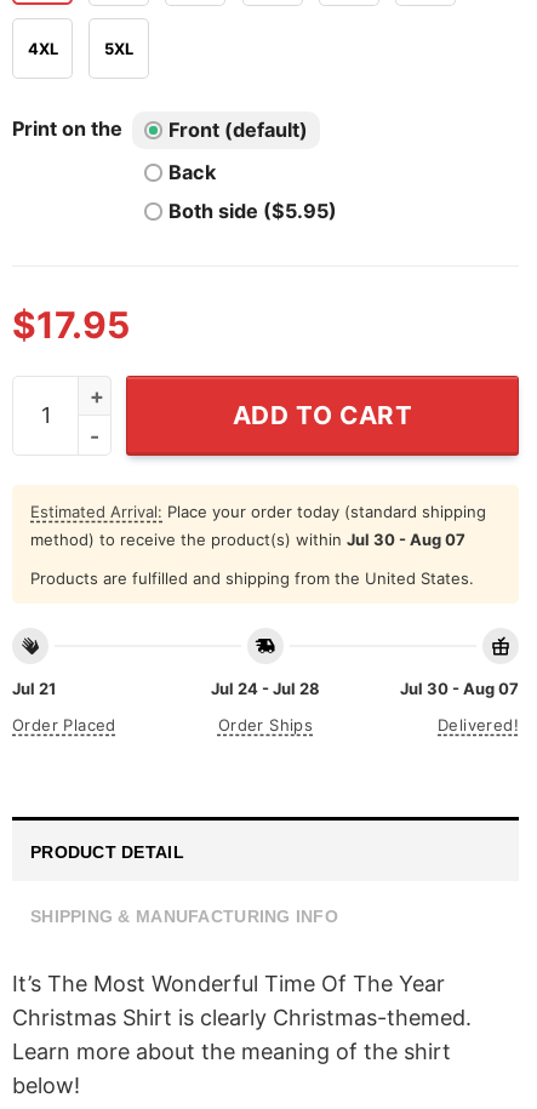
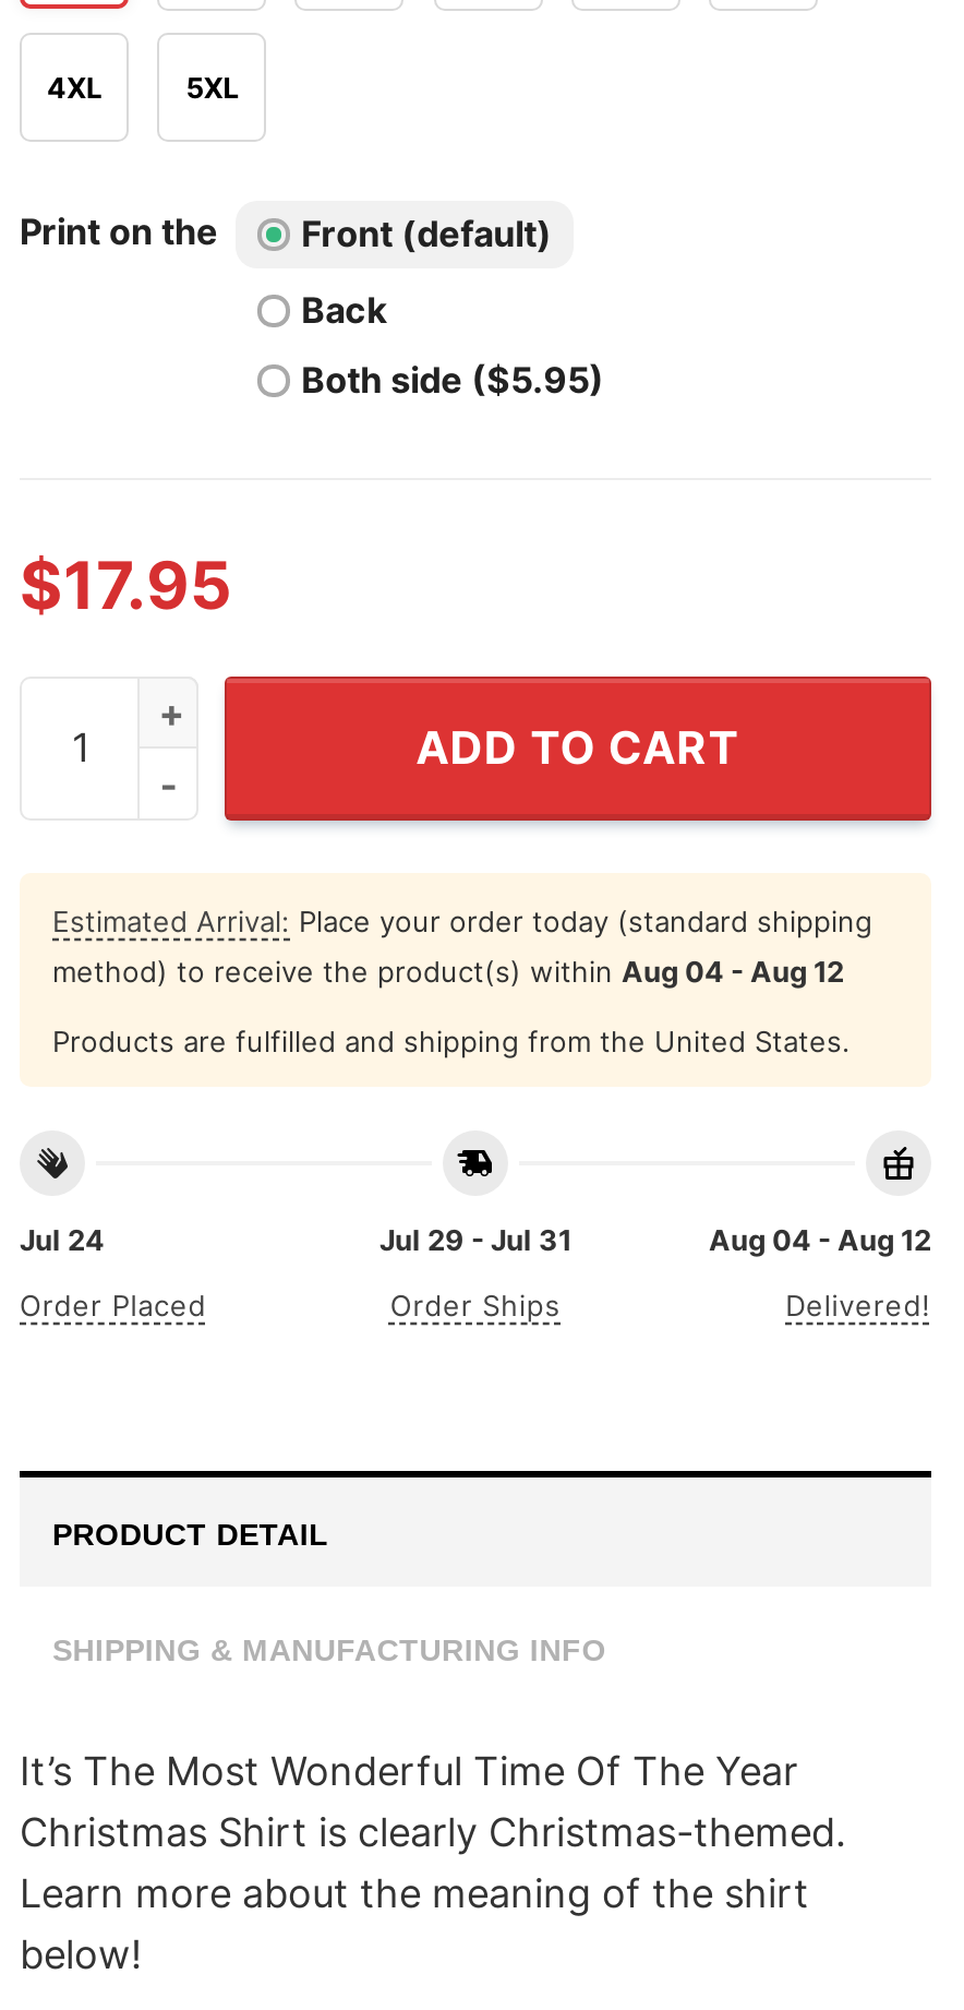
- method) to receive the product(s) within Jul 30 - Aug 07
+ method) to receive the product(s) within Aug 04 - Aug 12

- Jul 21
+ Jul 24

- Jul 24 - Jul 28
+ Jul 29 - Jul 31

- Jul 30 - Aug 07
+ Aug 04 - Aug 12
